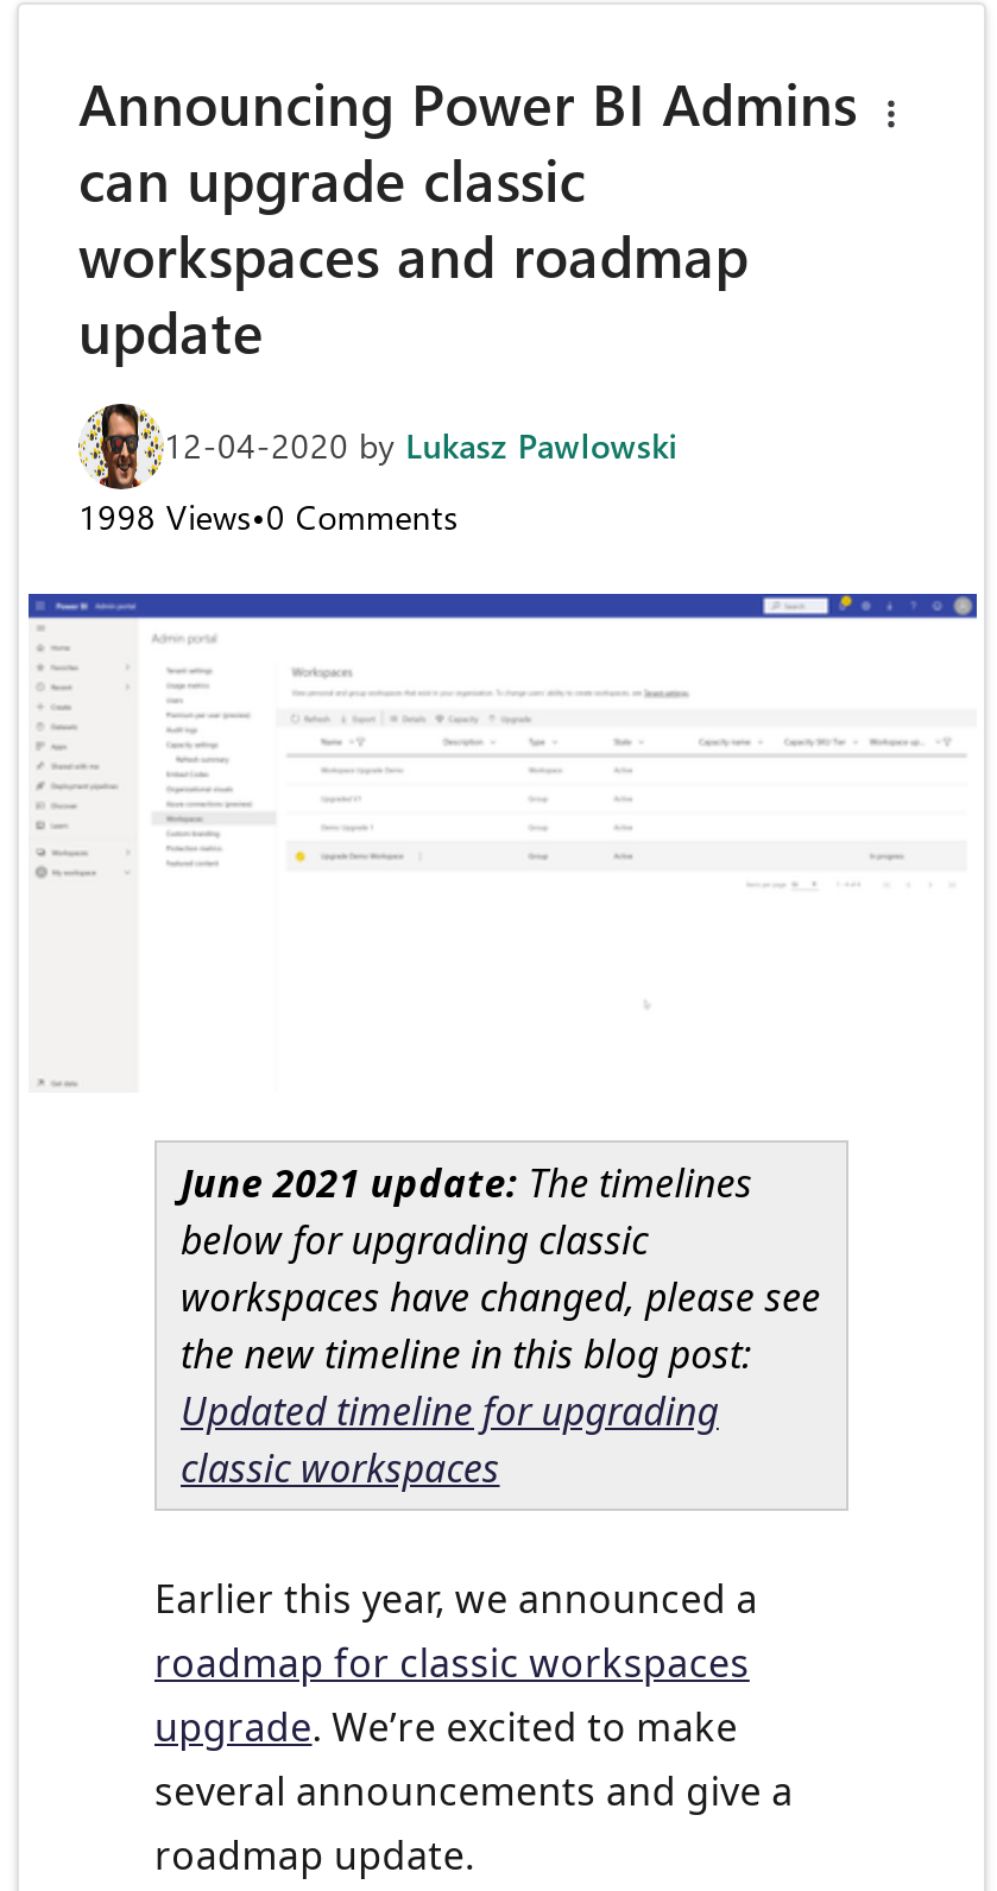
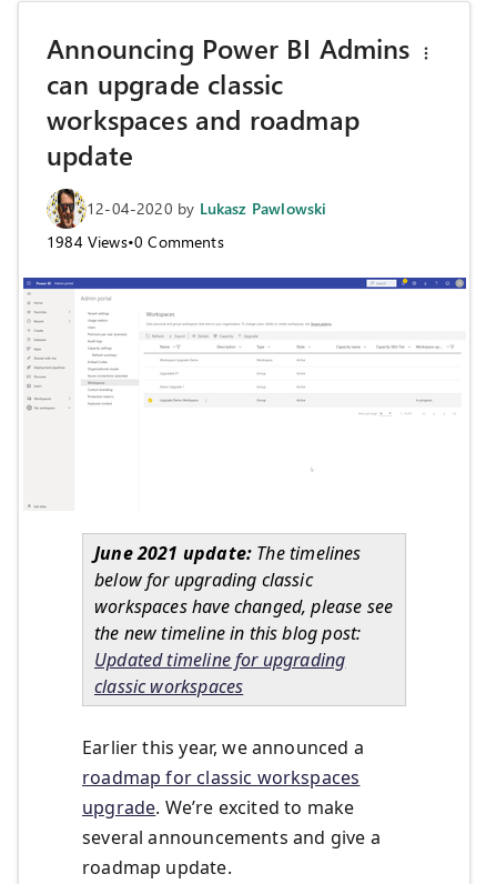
- 1998 Views•0 Comments
+ 1984 Views•0 Comments
